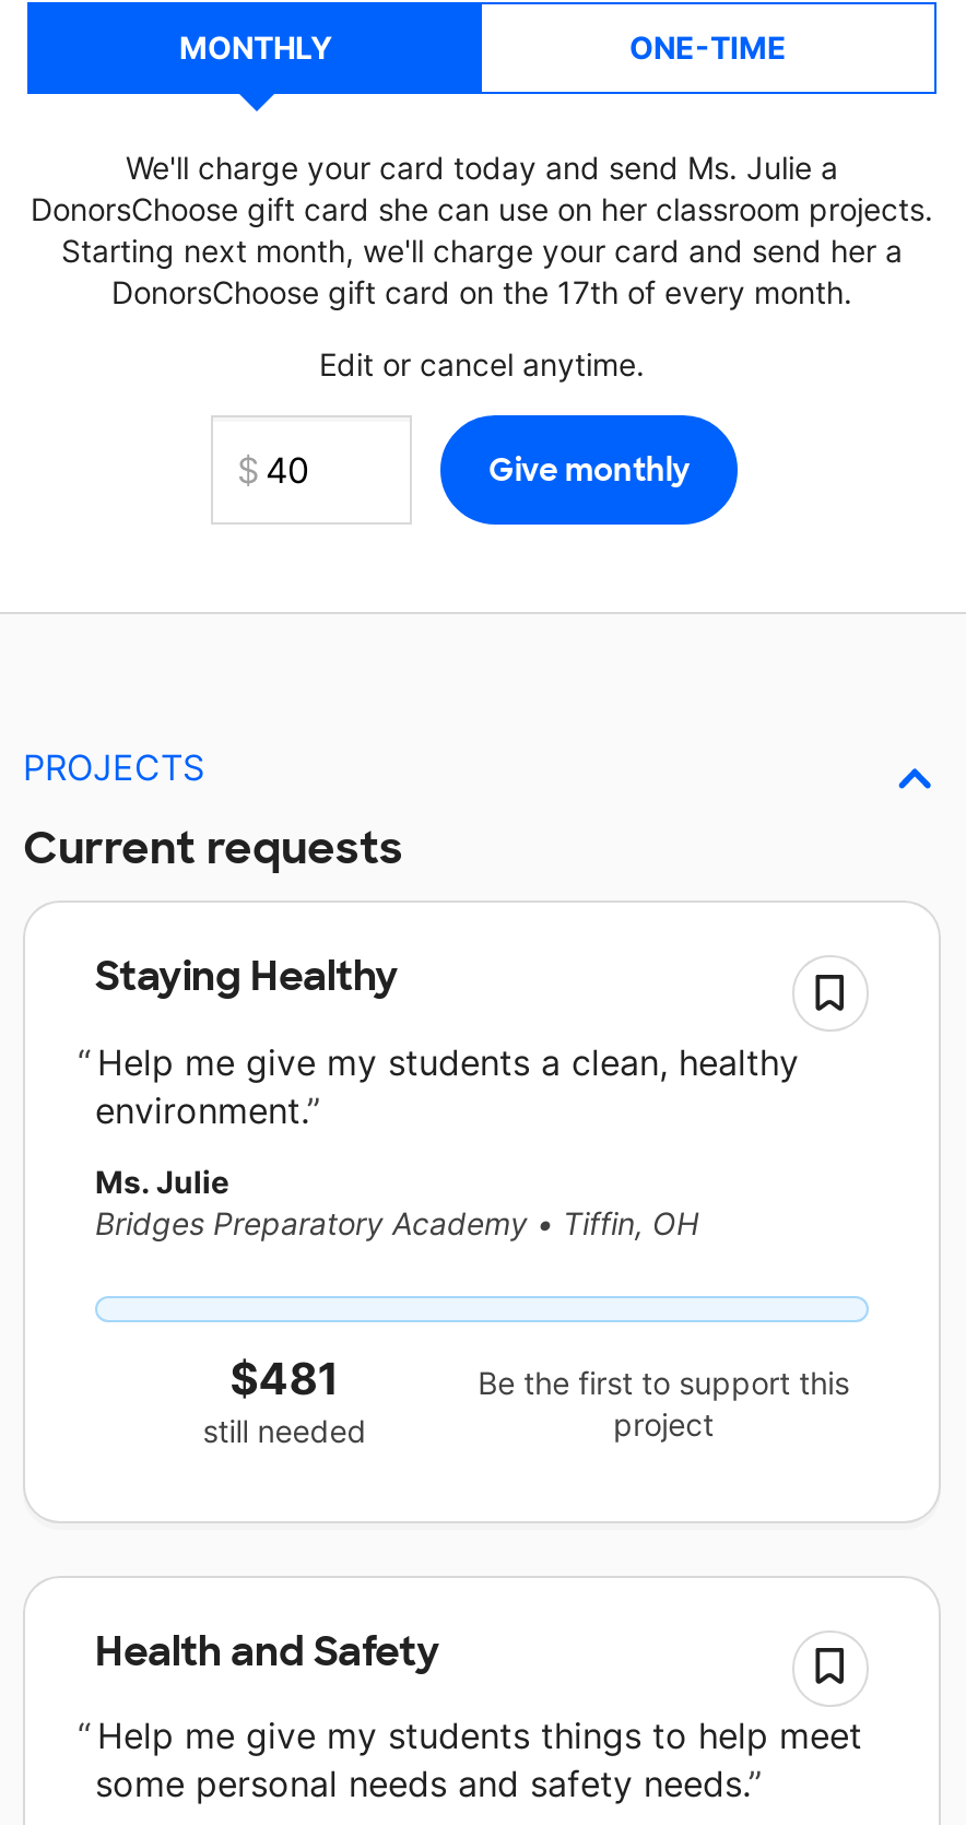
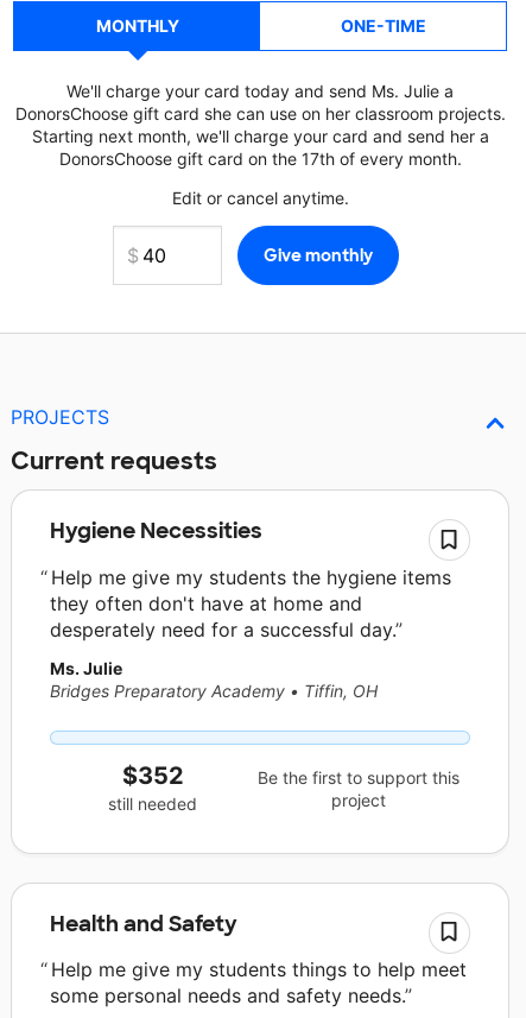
- Staying Healthy
+ Hygiene Necessities

- Help me give my students a clean, healthy
- environment.
+ Help me give my students the hygiene items
+ they often don't have at home and
+ desperately need for a successful day.

- $481
+ $352
